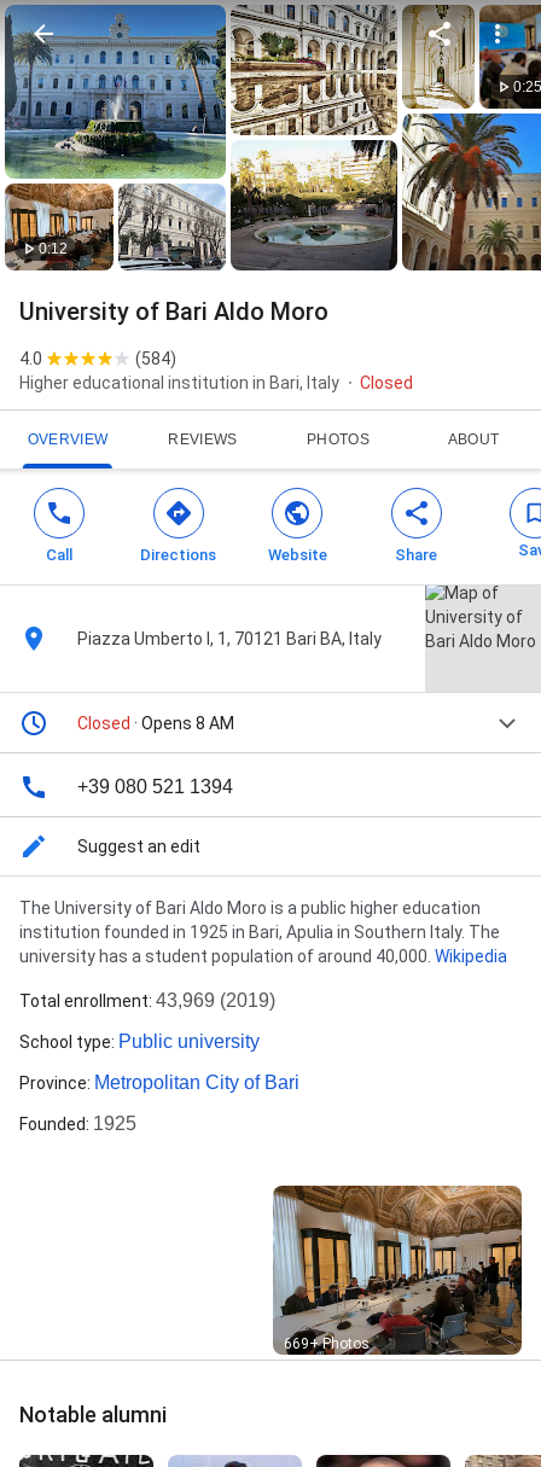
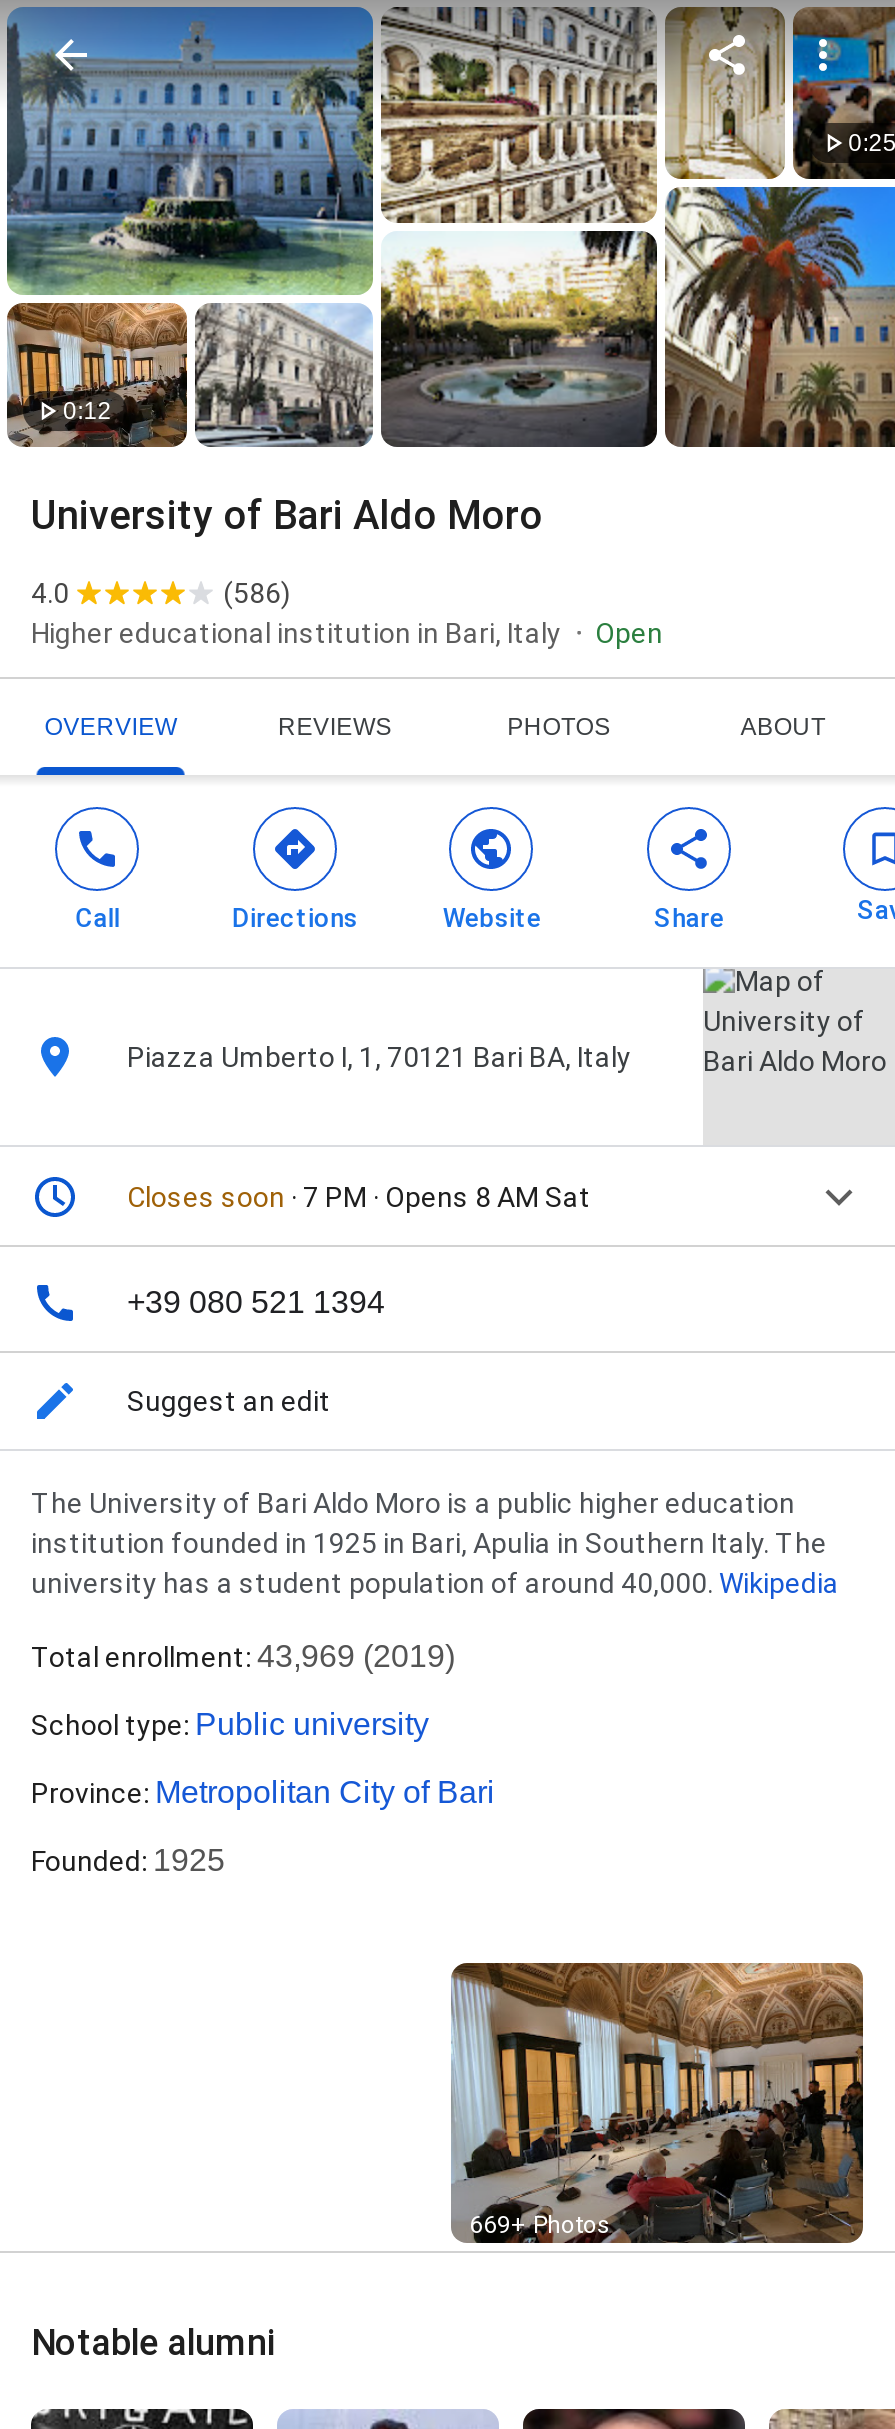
- (584)
+ (586)

- Closed
+ Open

- Closed · Opens 8 AM
+ Closes soon · 7 PM · Opens 8 AM Sat
